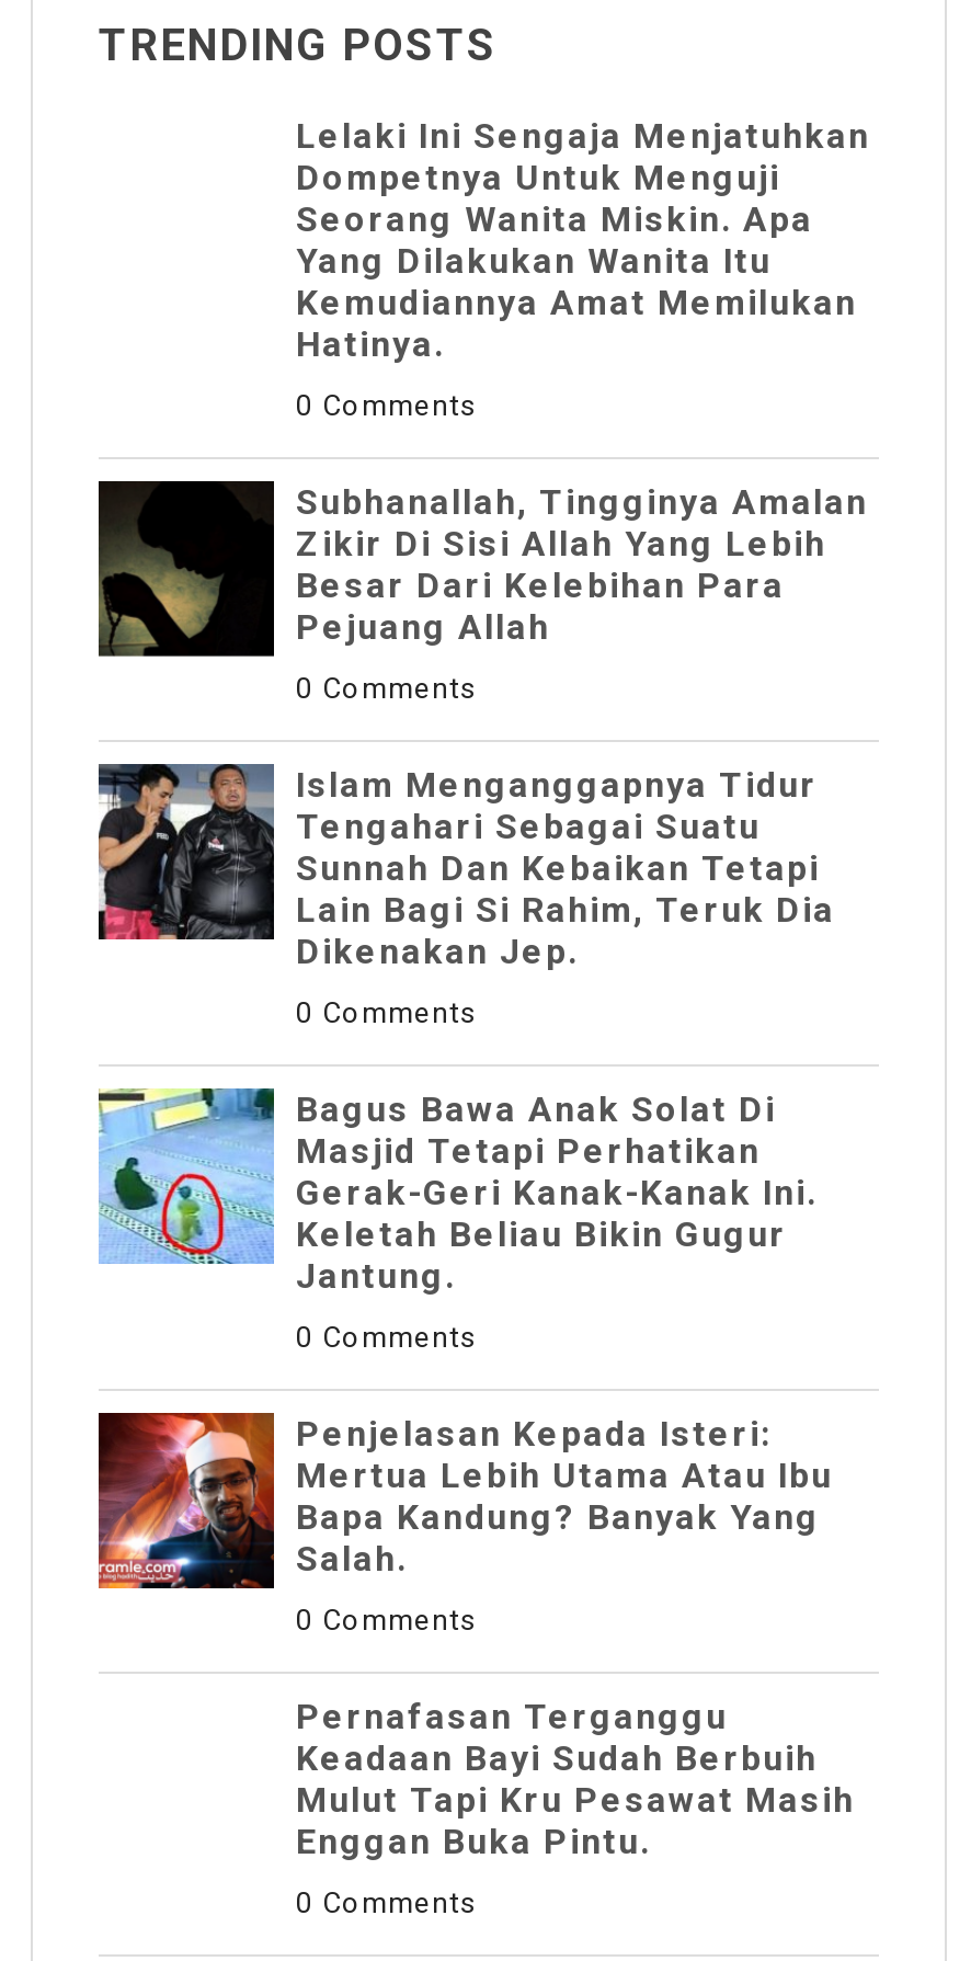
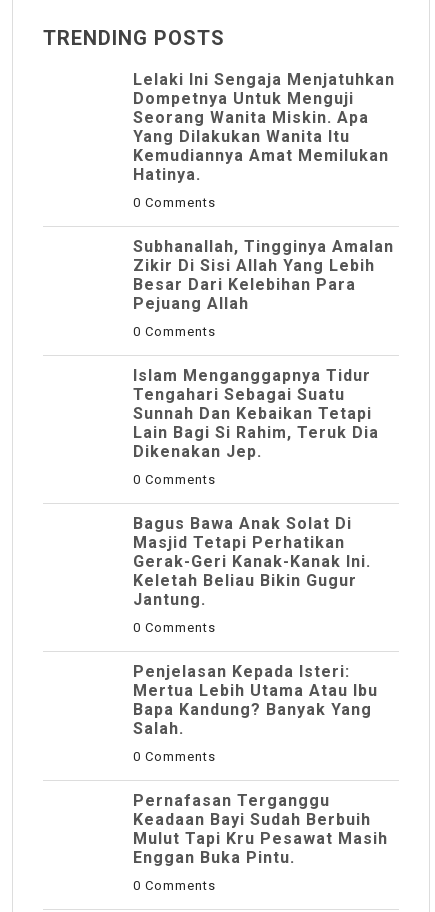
- [image]

- [image]

- [image]

- [image]
